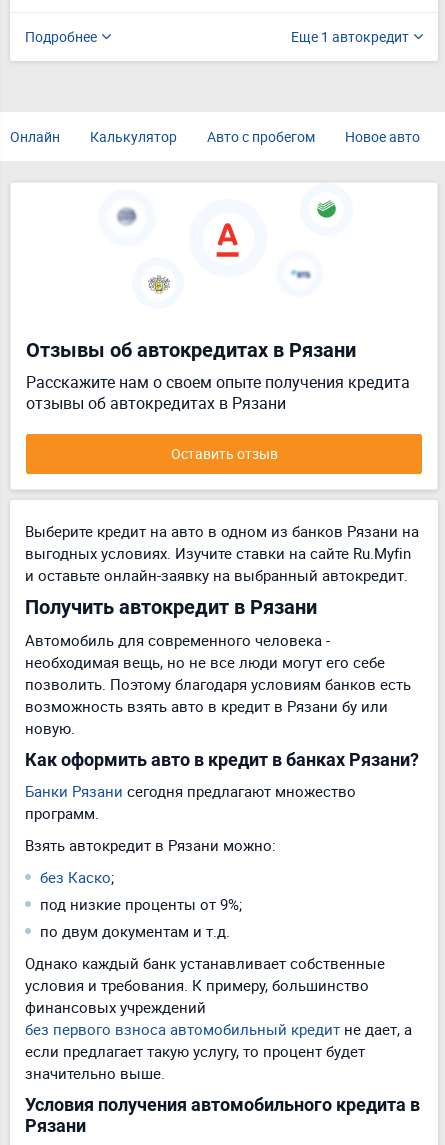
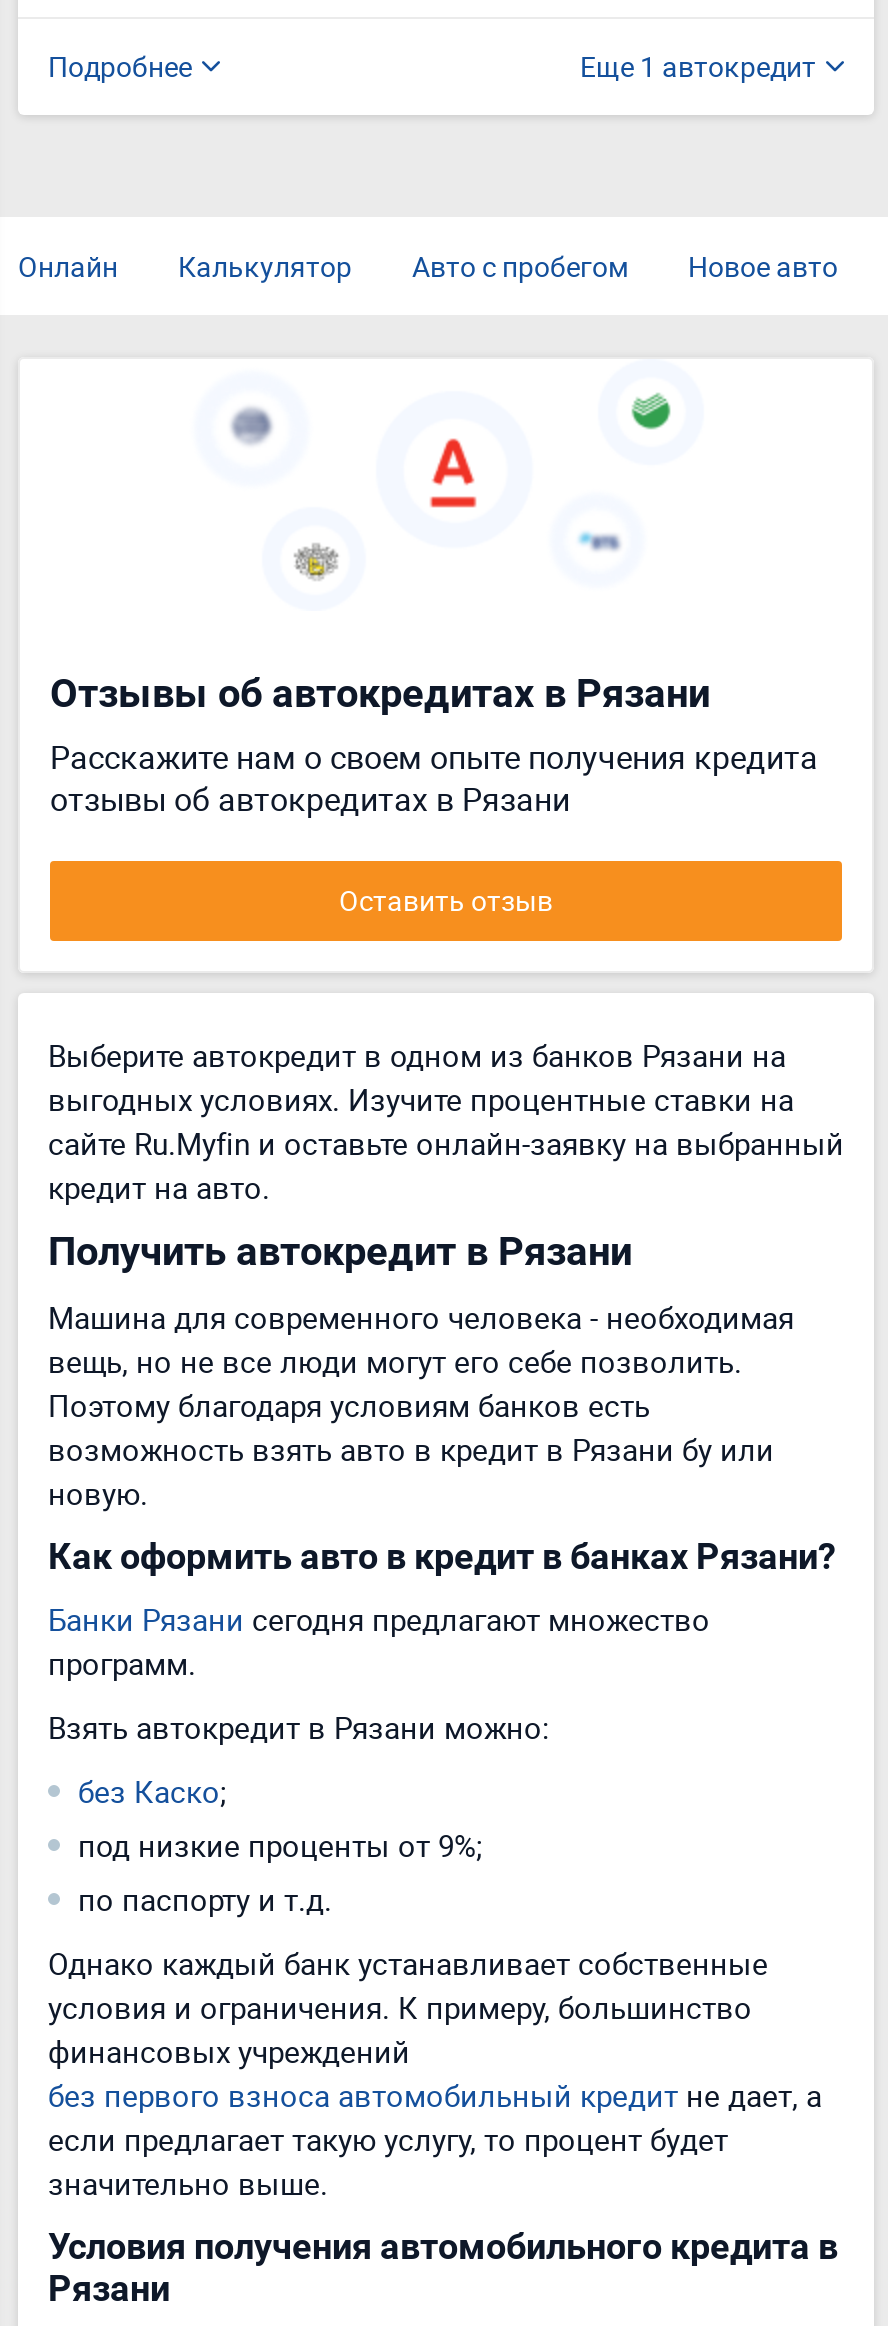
- Выберите кредит на авто в одном из банков Рязани на
- выгодных условиях. Изучите ставки на сайте Ru.Myfin
- и оставьте онлайн-заявку на выбранный автокредит.
+ Выберите автокредит в одном из банков Рязани на
+ выгодных условиях. Изучите процентные ставки на
+ сайте Ru.Myfin и оставьте онлайн-заявку на выбранный
+ кредит на авто.

- Автомобиль для современного человека -
- необходимая вещь, но не все люди могут его себе
- позволить. Поэтому благодаря условиям банков есть
+ Машина для современного человека - необходимая
+ вещь, но не все люди могут его себе позволить.
+ Поэтому благодаря условиям банков есть

- по двум документам и т.д.
+ по паспорту и т.д.

- условия и требования. К примеру, большинство
+ условия и ограничения. К примеру, большинство
